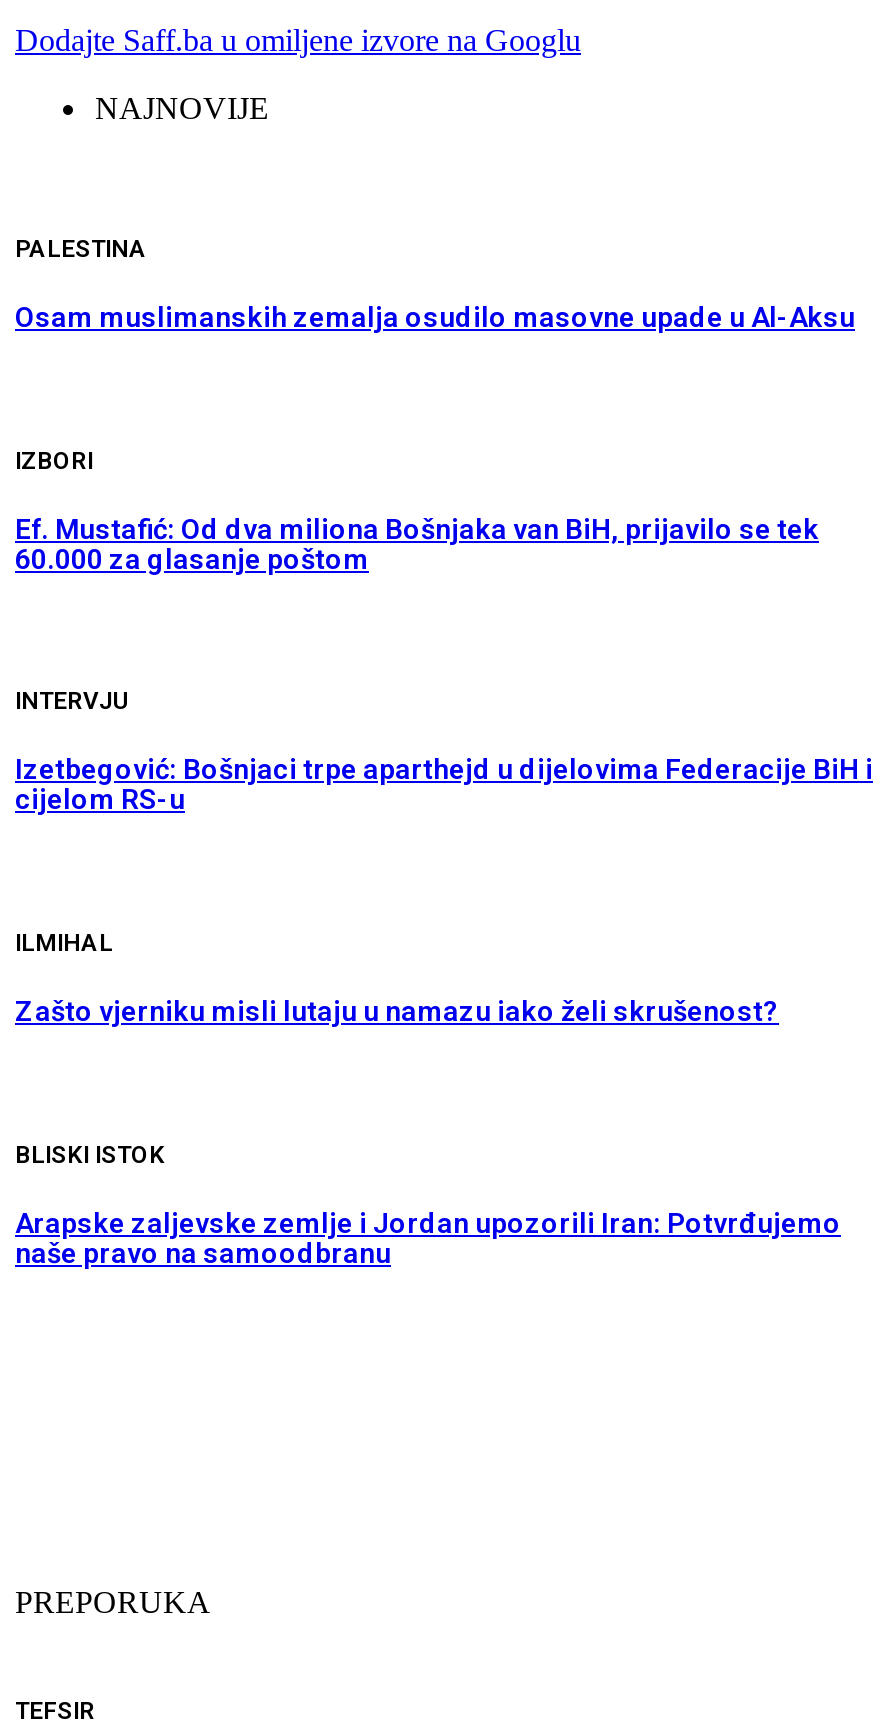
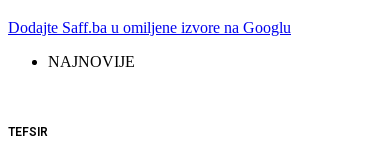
- PALESTINA
- Osam muslimanskih zemalja osudilo masovne upade u Al-Aksu

- IZBORI
- Ef. Mustafić: Od dva miliona Bošnjaka van BiH, prijavilo se tek
- 60.000 za glasanje poštom

- INTERVJU
- Izetbegović: Bošnjaci trpe aparthejd u dijelovima Federacije BiH i
- cijelom RS-u

- ILMIHAL
- Zašto vjerniku misli lutaju u namazu iako želi skrušenost?

- BLISKI ISTOK
- Arapske zaljevske zemlje i Jordan upozorili Iran: Potvrđujemo
- naše pravo na samoodbranu

- PREPORUKA
